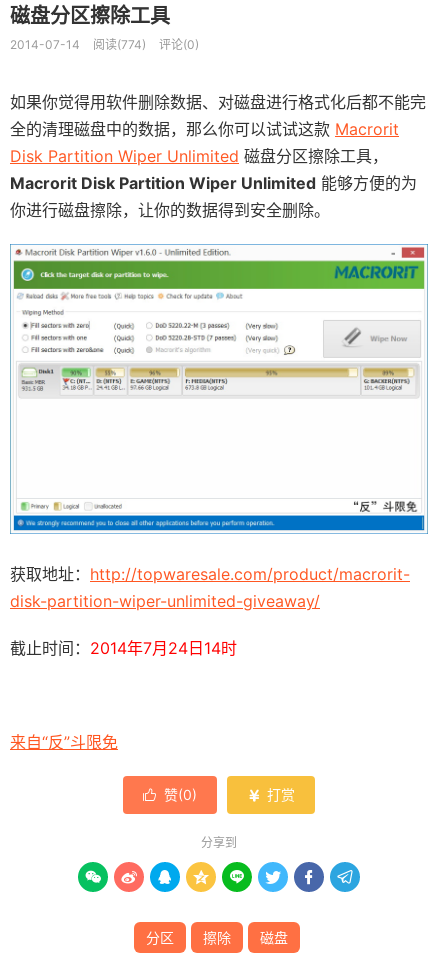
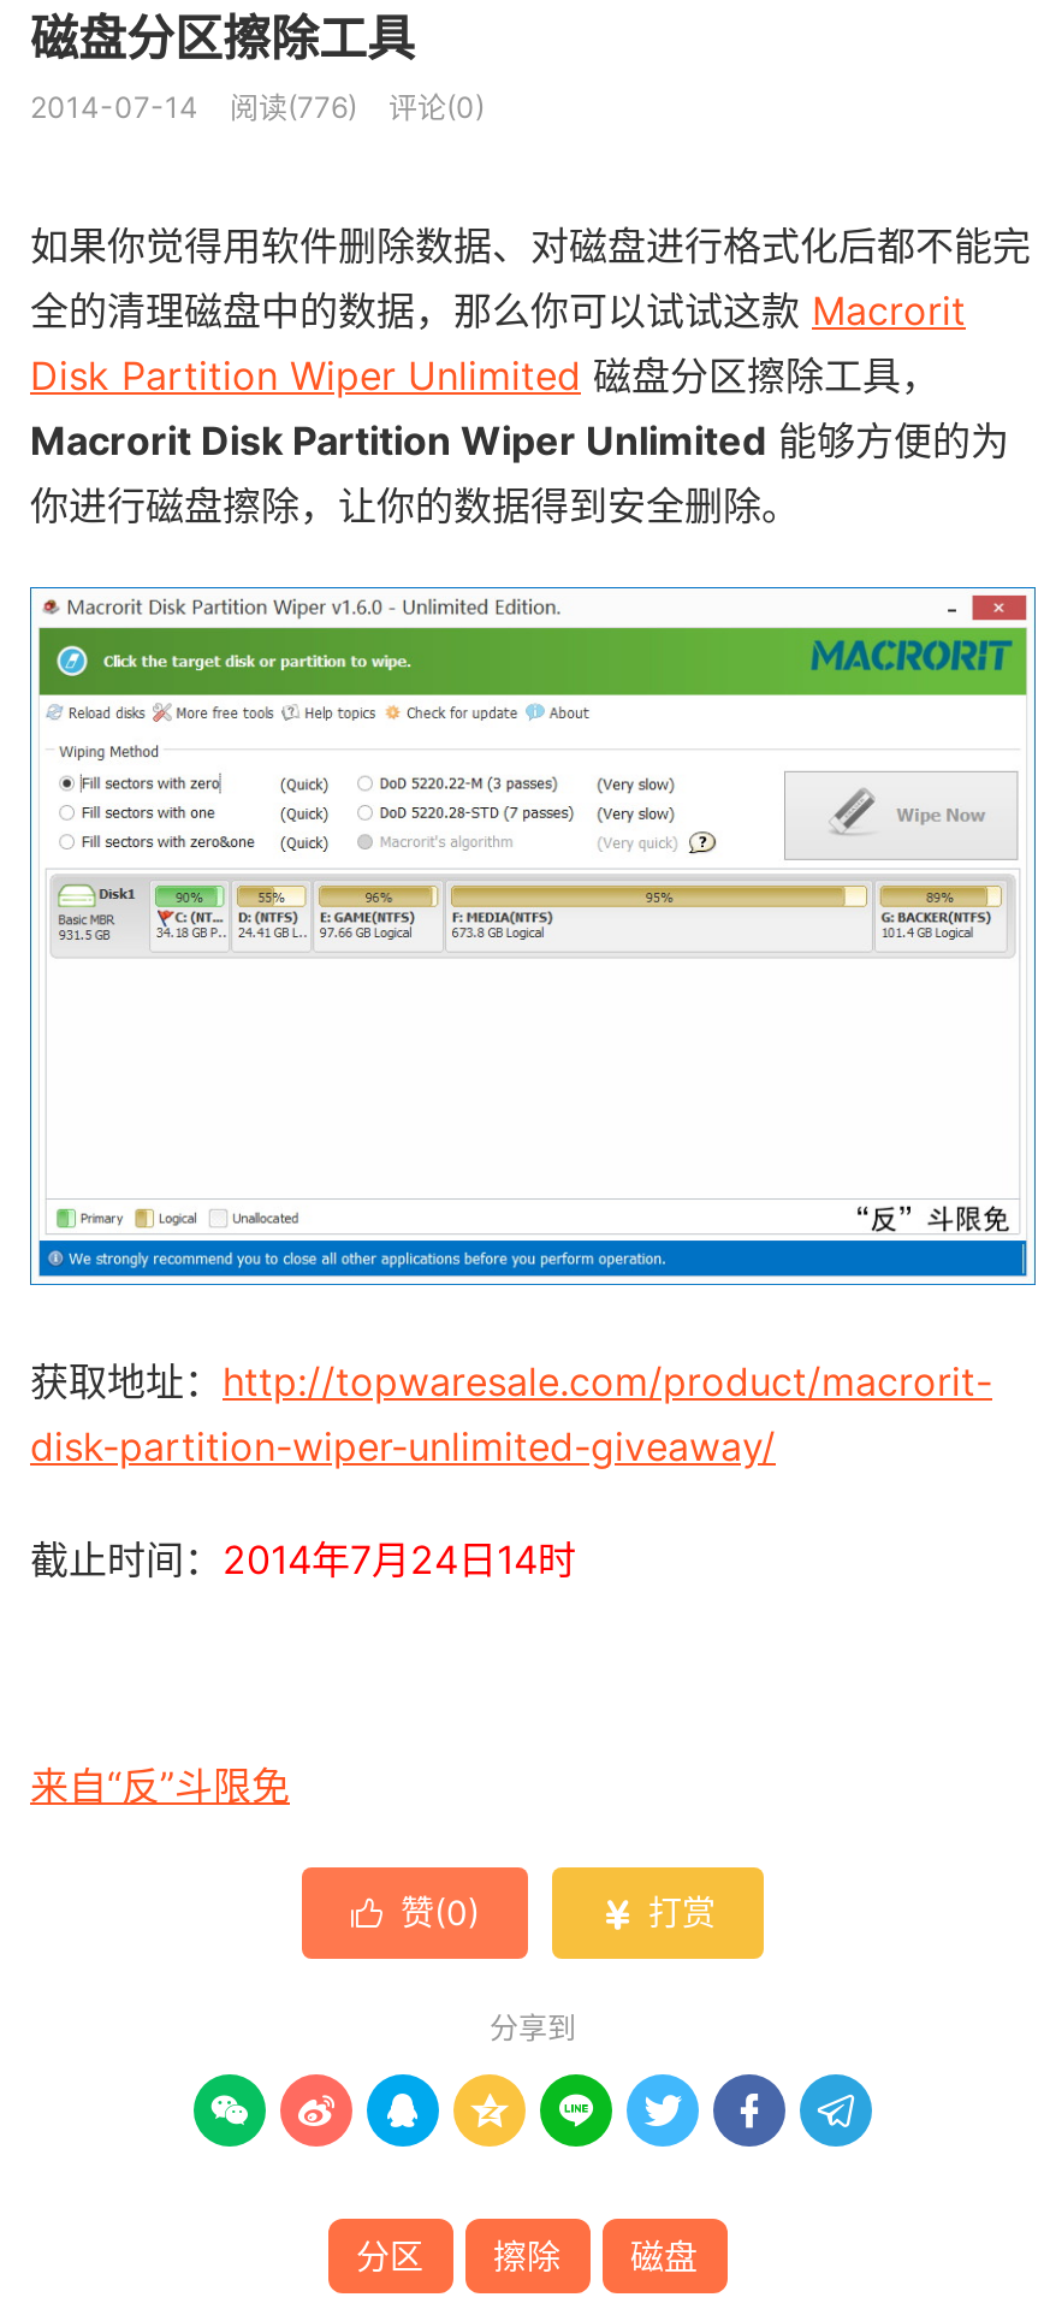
- 2014-07-14 阅读(774) 评论(0)
+ 2014-07-14 阅读(776) 评论(0)
